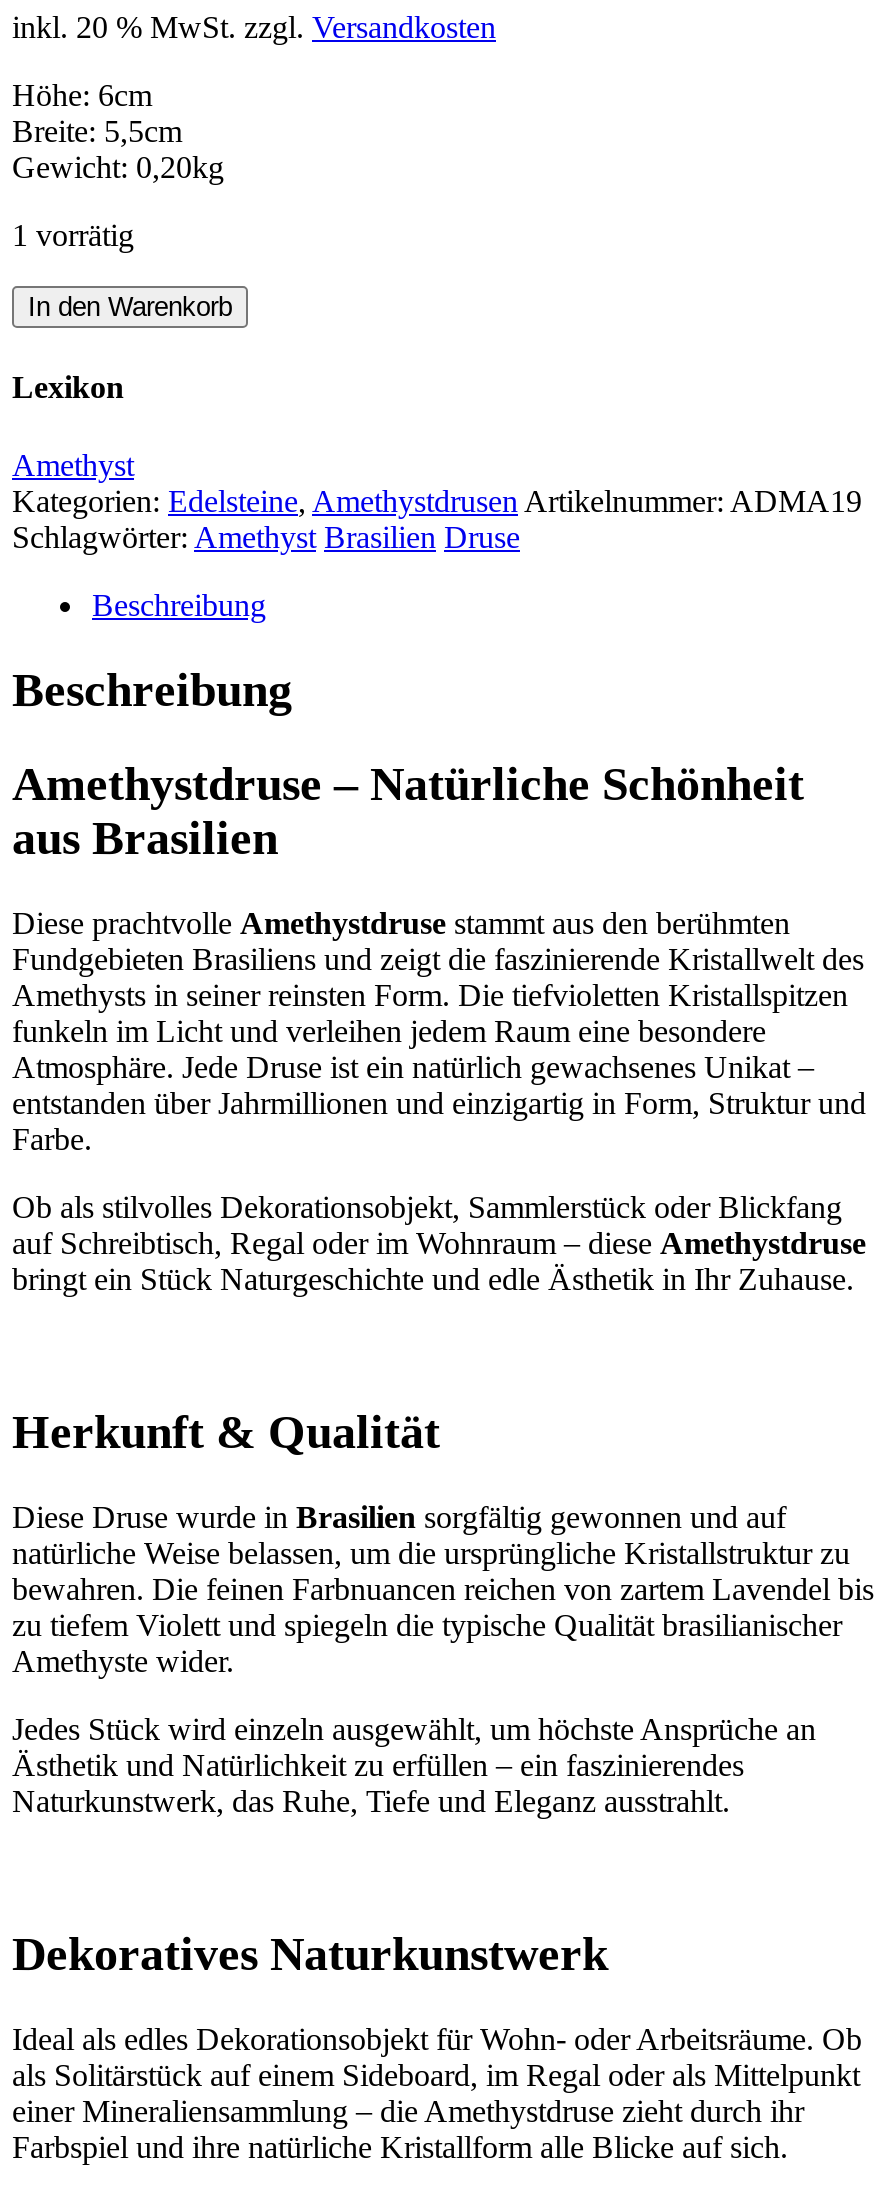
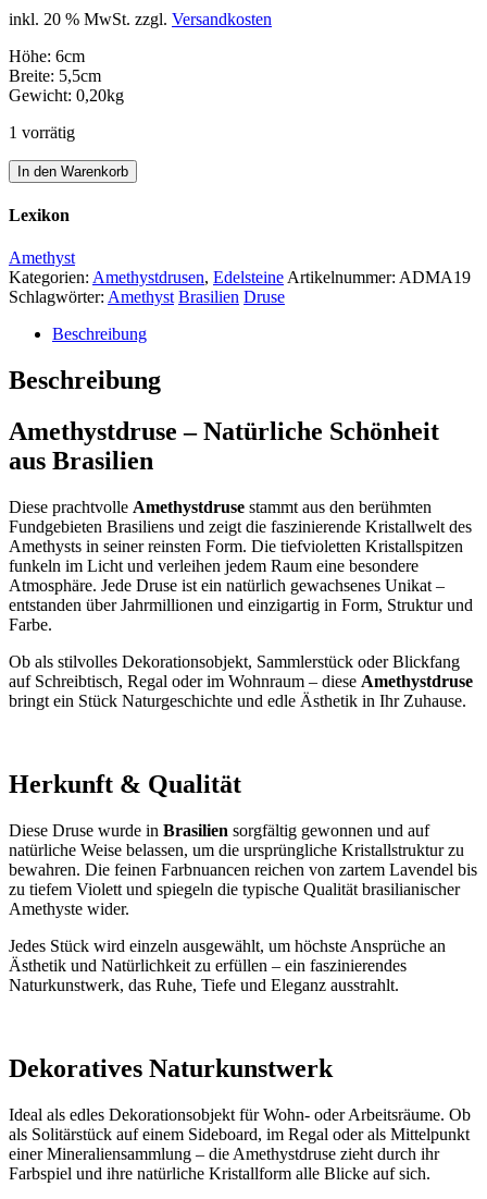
- Kategorien: Edelsteine, Amethystdrusen Artikelnummer: ADMA19
+ Kategorien: Amethystdrusen, Edelsteine Artikelnummer: ADMA19
